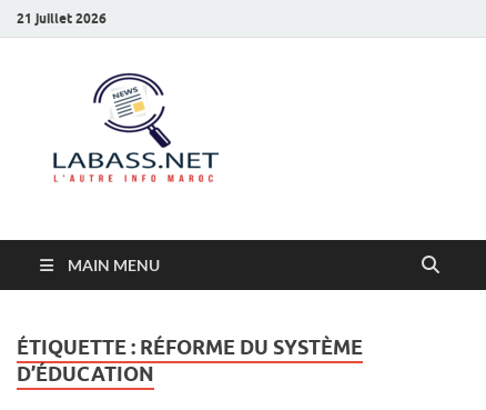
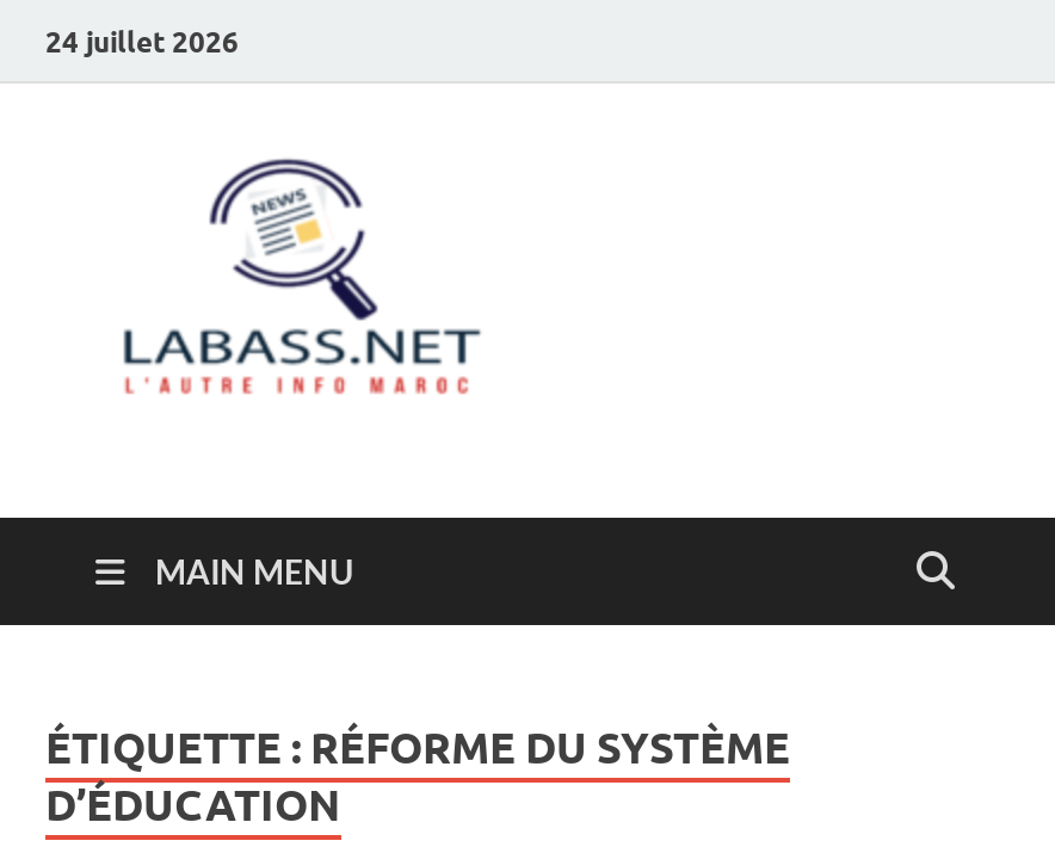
- 21 juillet 2026
+ 24 juillet 2026
